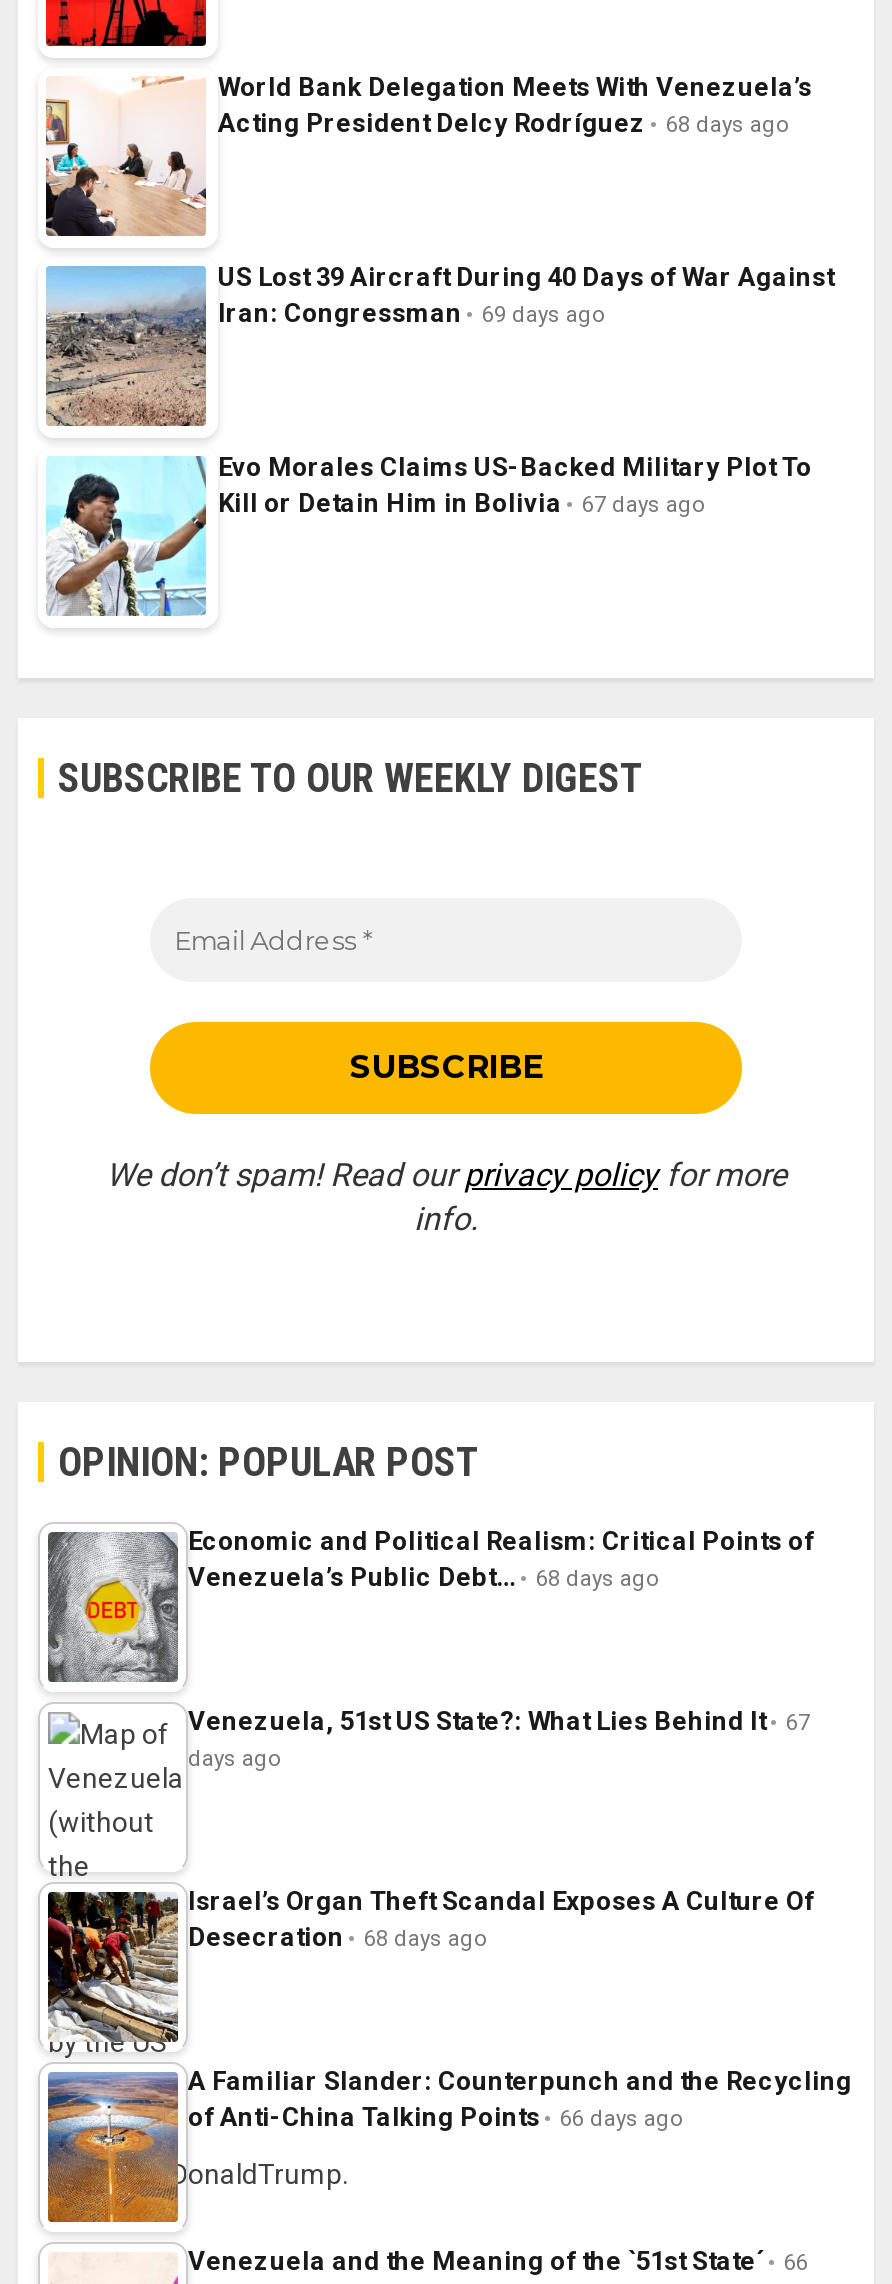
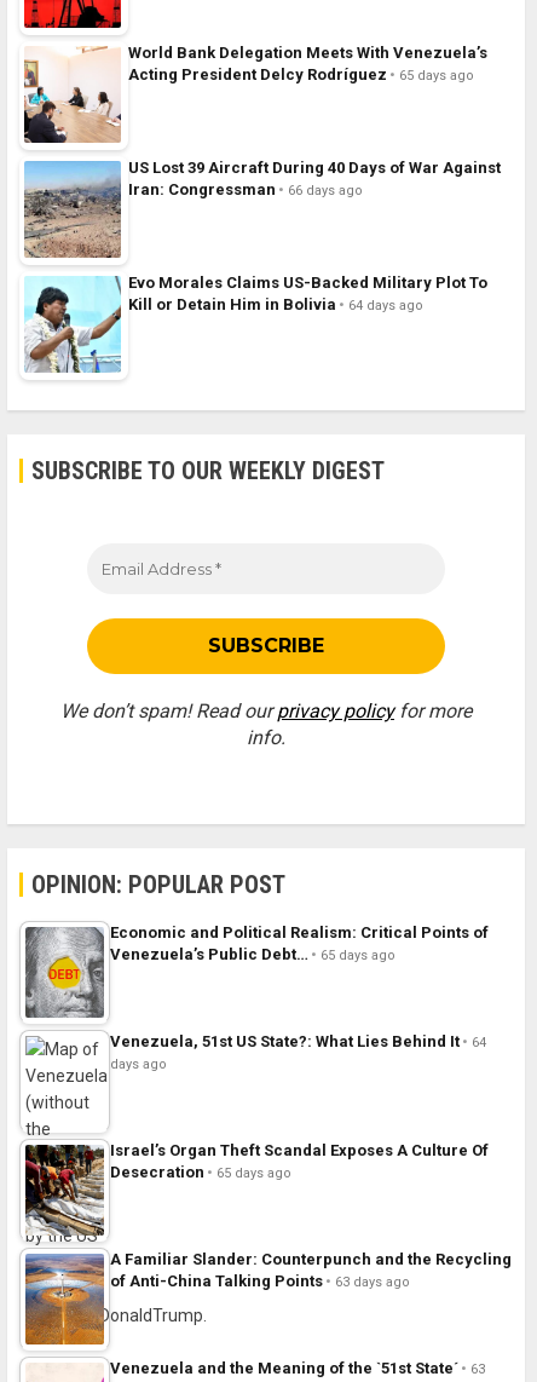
- Acting President Delcy Rodríguez 68 days ago
+ Acting President Delcy Rodríguez 65 days ago

- Iran: Congressman 69 days ago
+ Iran: Congressman 66 days ago

- Kill or Detain Him in Bolivia 67 days ago
+ Kill or Detain Him in Bolivia 64 days ago

- Venezuela’s Public Debt… 68 days ago
+ Venezuela’s Public Debt… 65 days ago

- Venezuela, 51st US State?: What Lies Behind It 67
+ Venezuela, 51st US State?: What Lies Behind It 64

- Desecration 68 days ago
+ Desecration 65 days ago

- of Anti-China Talking Points 66 days ago
+ of Anti-China Talking Points 63 days ago

- Venezuela and the Meaning of the `51st State´ 66
+ Venezuela and the Meaning of the `51st State´ 63
